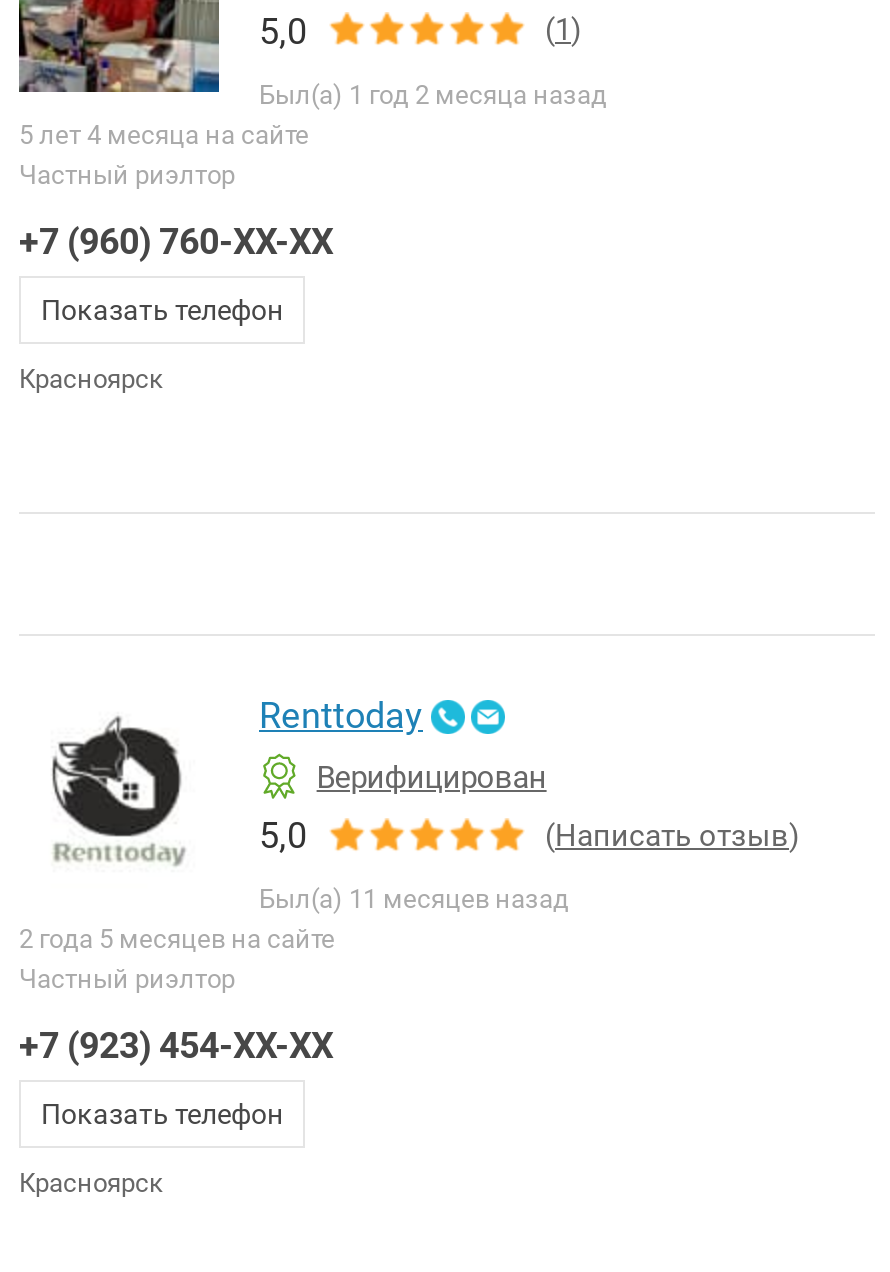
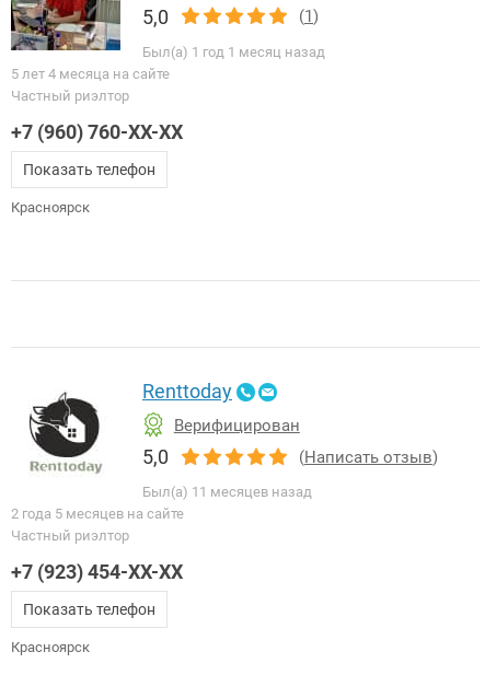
- Был(а) 1 год 2 месяца назад
+ Был(а) 1 год 1 месяц назад
